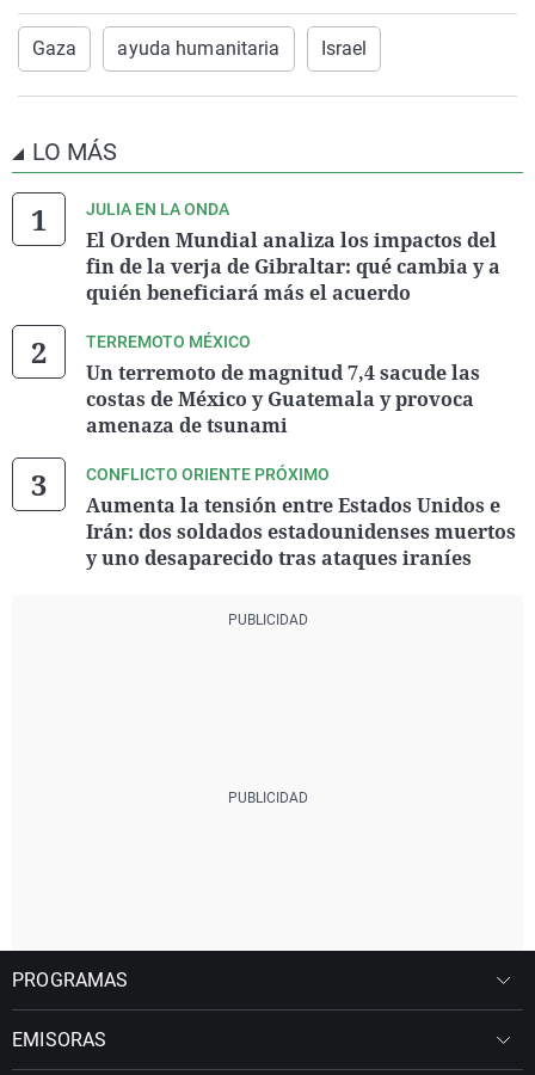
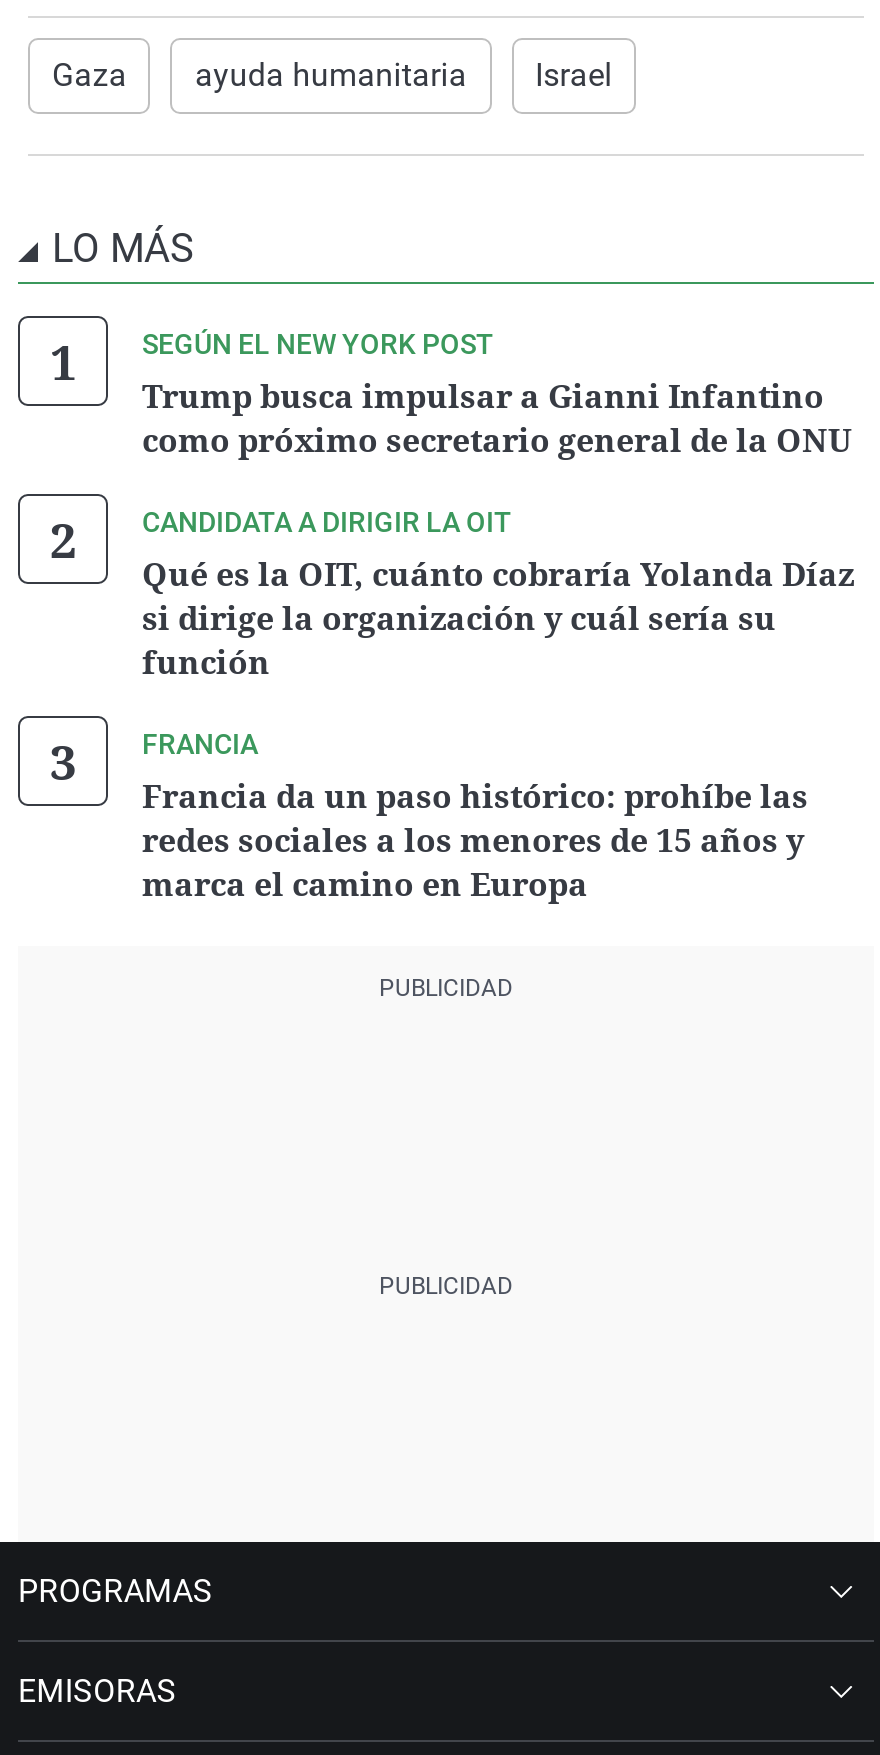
- JULIA EN LA ONDA
- El Orden Mundial analiza los impactos del
- fin de la verja de Gibraltar: qué cambia y a
- quién beneficiará más el acuerdo
+ SEGÚN EL NEW YORK POST
+ Trump busca impulsar a Gianni Infantino
+ como próximo secretario general de la ONU

- TERREMOTO MÉXICO
- Un terremoto de magnitud 7,4 sacude las
- costas de México y Guatemala y provoca
- amenaza de tsunami
+ CANDIDATA A DIRIGIR LA OIT
+ Qué es la OIT, cuánto cobraría Yolanda Díaz
+ si dirige la organización y cuál sería su
+ función

- CONFLICTO ORIENTE PRÓXIMO
- Aumenta la tensión entre Estados Unidos e
- Irán: dos soldados estadounidenses muertos
- y uno desaparecido tras ataques iraníes
+ FRANCIA
+ Francia da un paso histórico: prohíbe las
+ redes sociales a los menores de 15 años y
+ marca el camino en Europa
